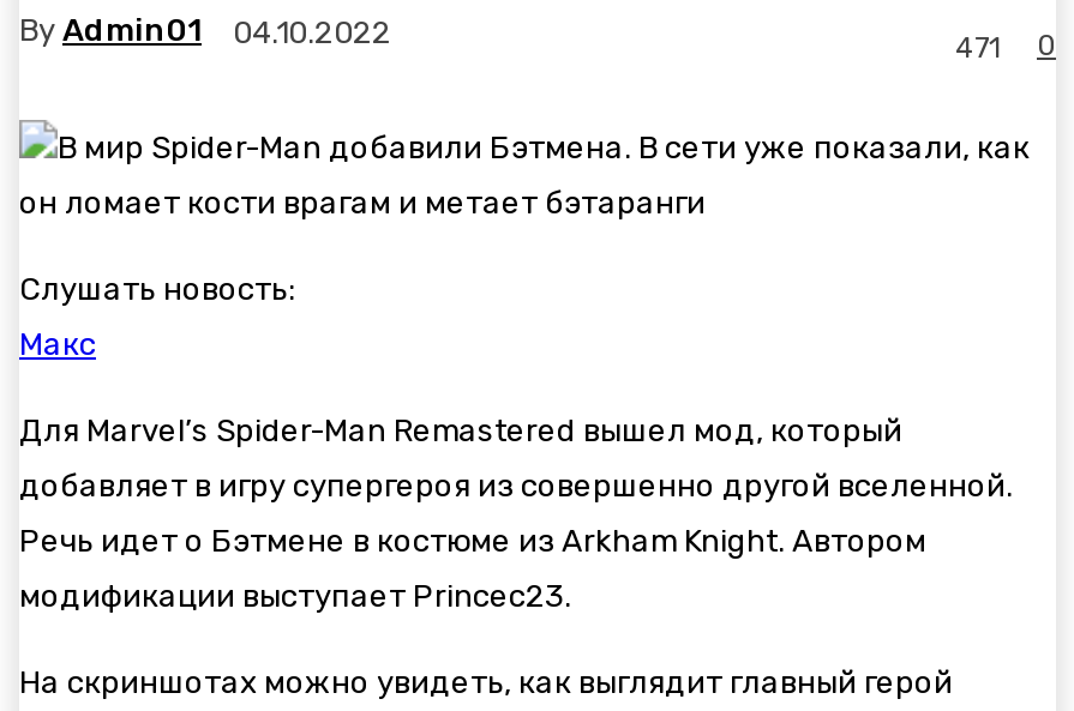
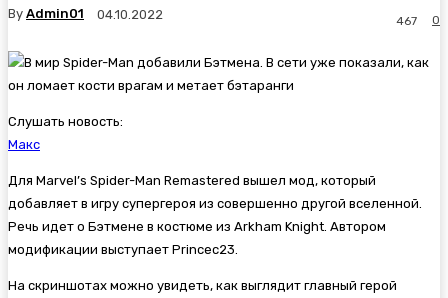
- 471 0
+ 467 0
